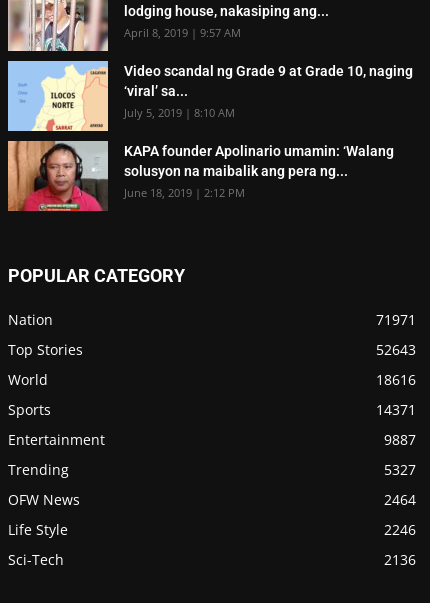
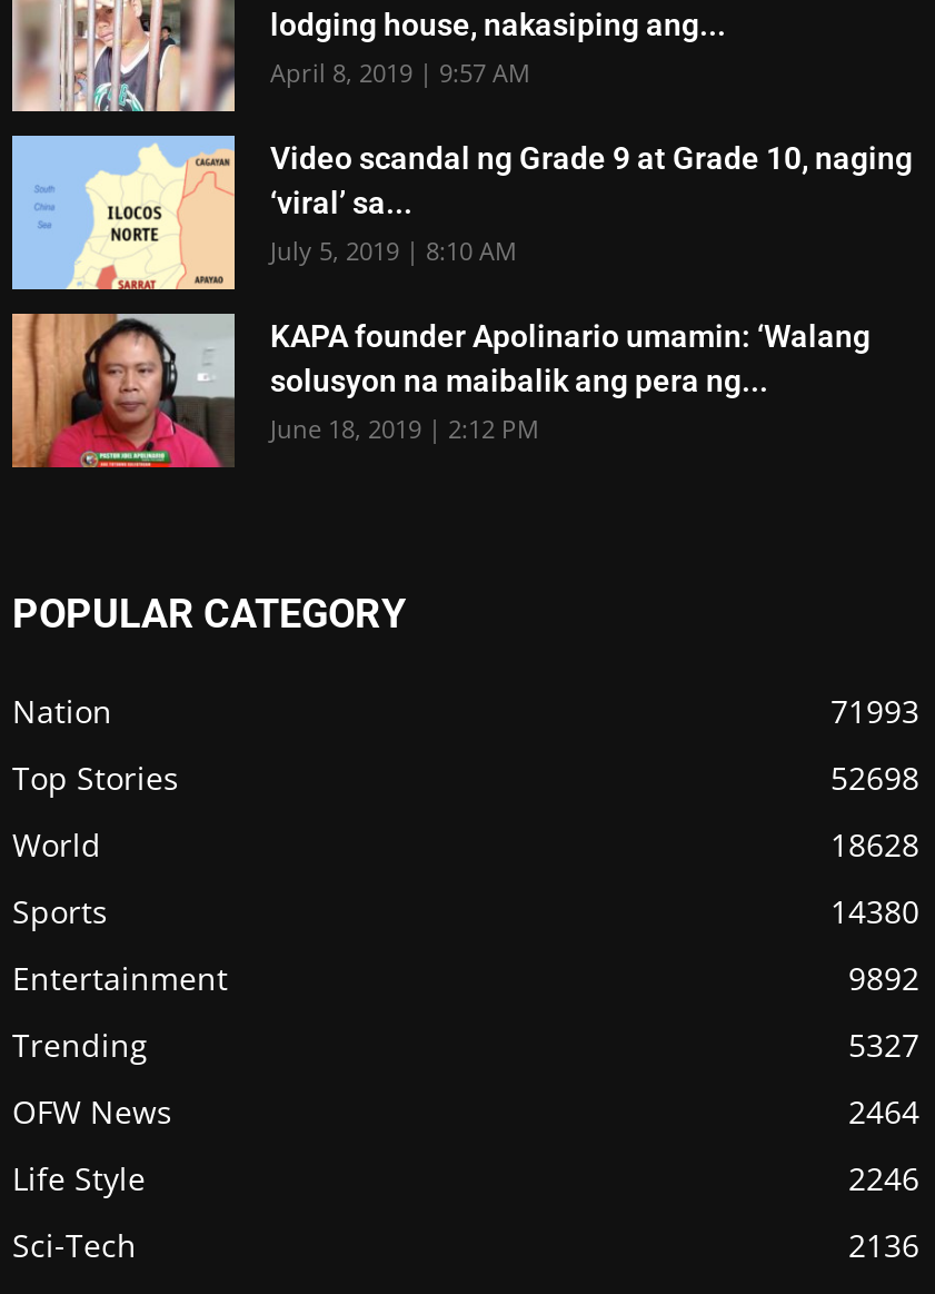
- 71971
+ 71993

- 52643
+ 52698

- 18616
+ 18628

- 14371
+ 14380

- 9887
+ 9892
